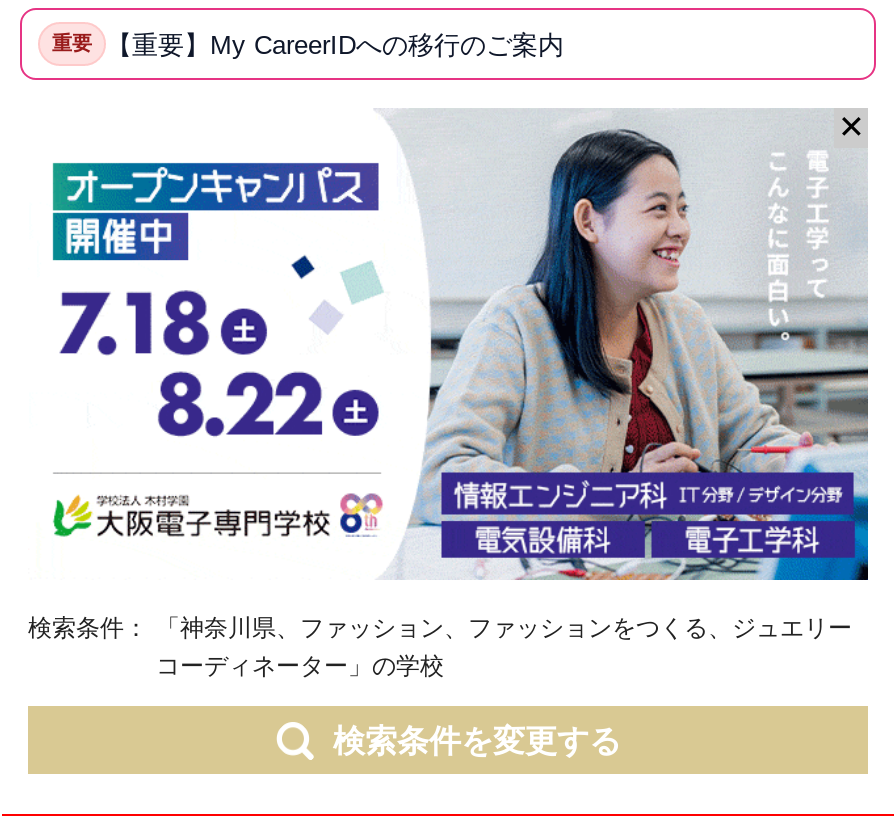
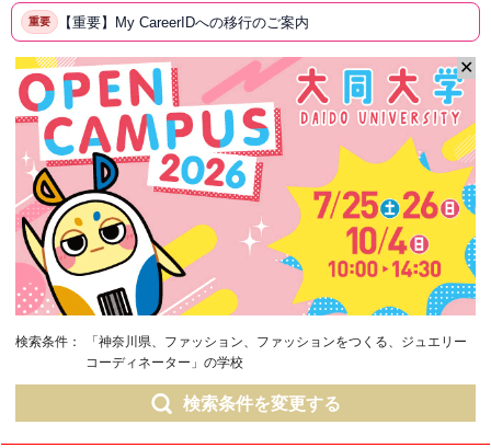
- [image]
+ [image]
